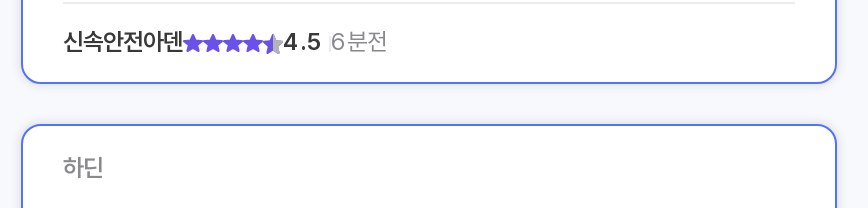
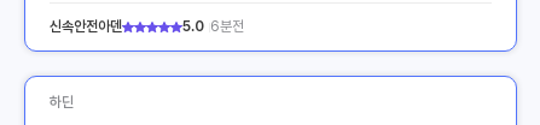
- 4.5 6분전
+ 5.0 6분전
